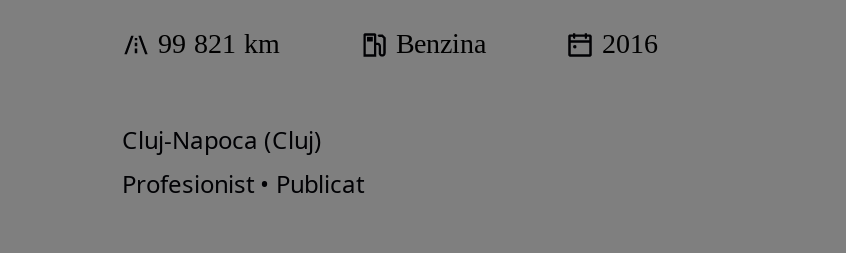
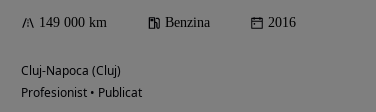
- 99 821 km
+ 149 000 km
